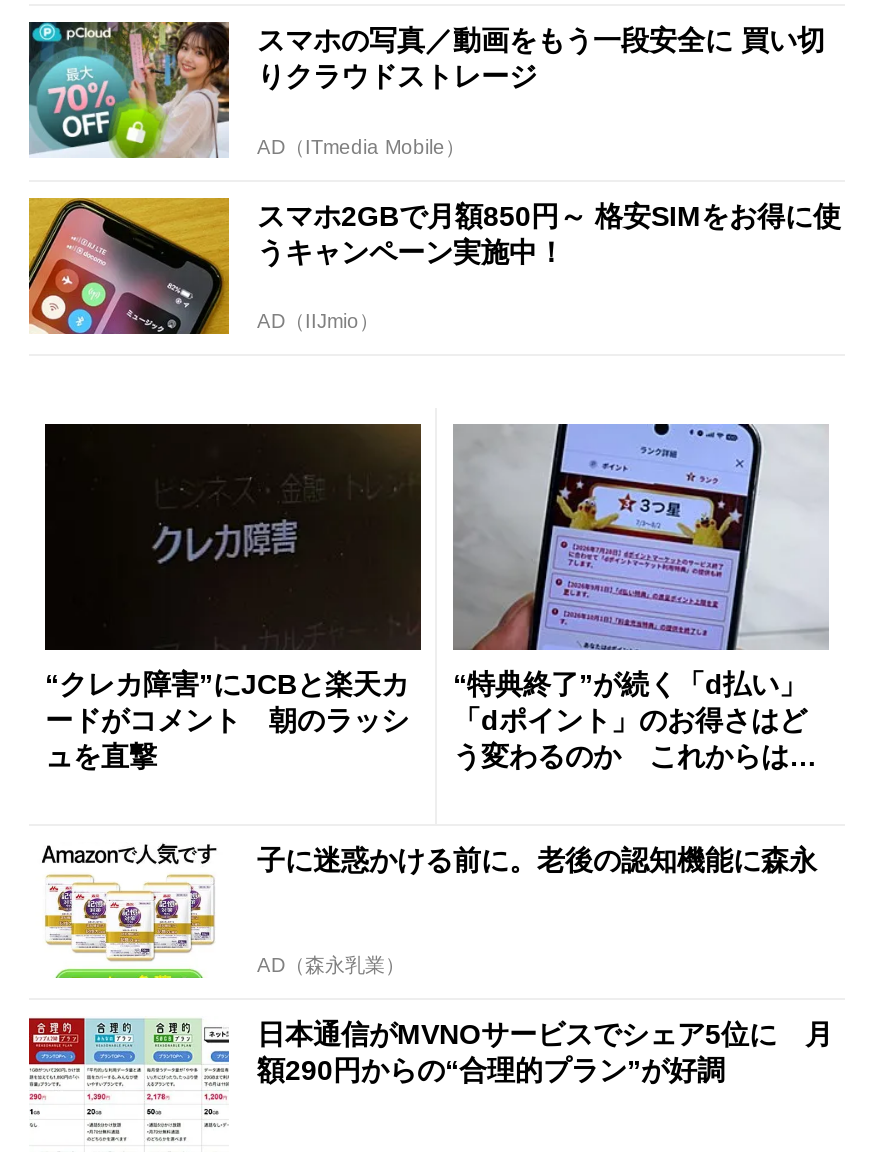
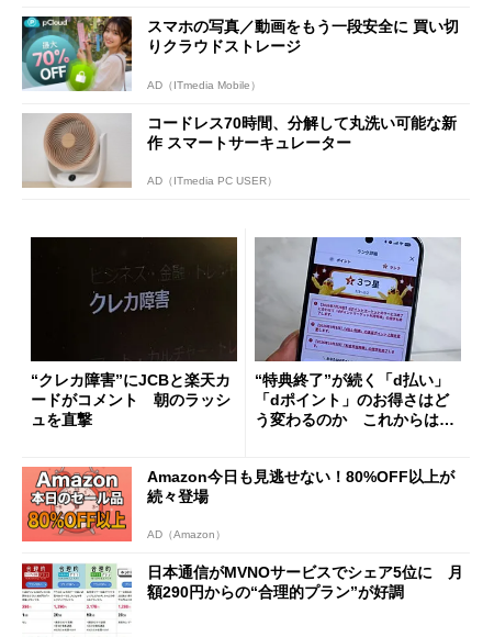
- [image]
- スマホ2GBで月額850円～ 格安SIMをお得に使
- うキャンペーン実施中！
+ [image]
+ コードレス70時間、分解して丸洗い可能な新
+ 作 スマートサーキュレーター

- AD（IIJmio）
+ AD（ITmedia PC USER）

- [image]
- 子に迷惑かける前に。老後の認知機能に森永
+ [image]
+ Amazon今日も見逃せない！80%OFF以上が
+ 続々登場

- AD（森永乳業）
+ AD（Amazon）
